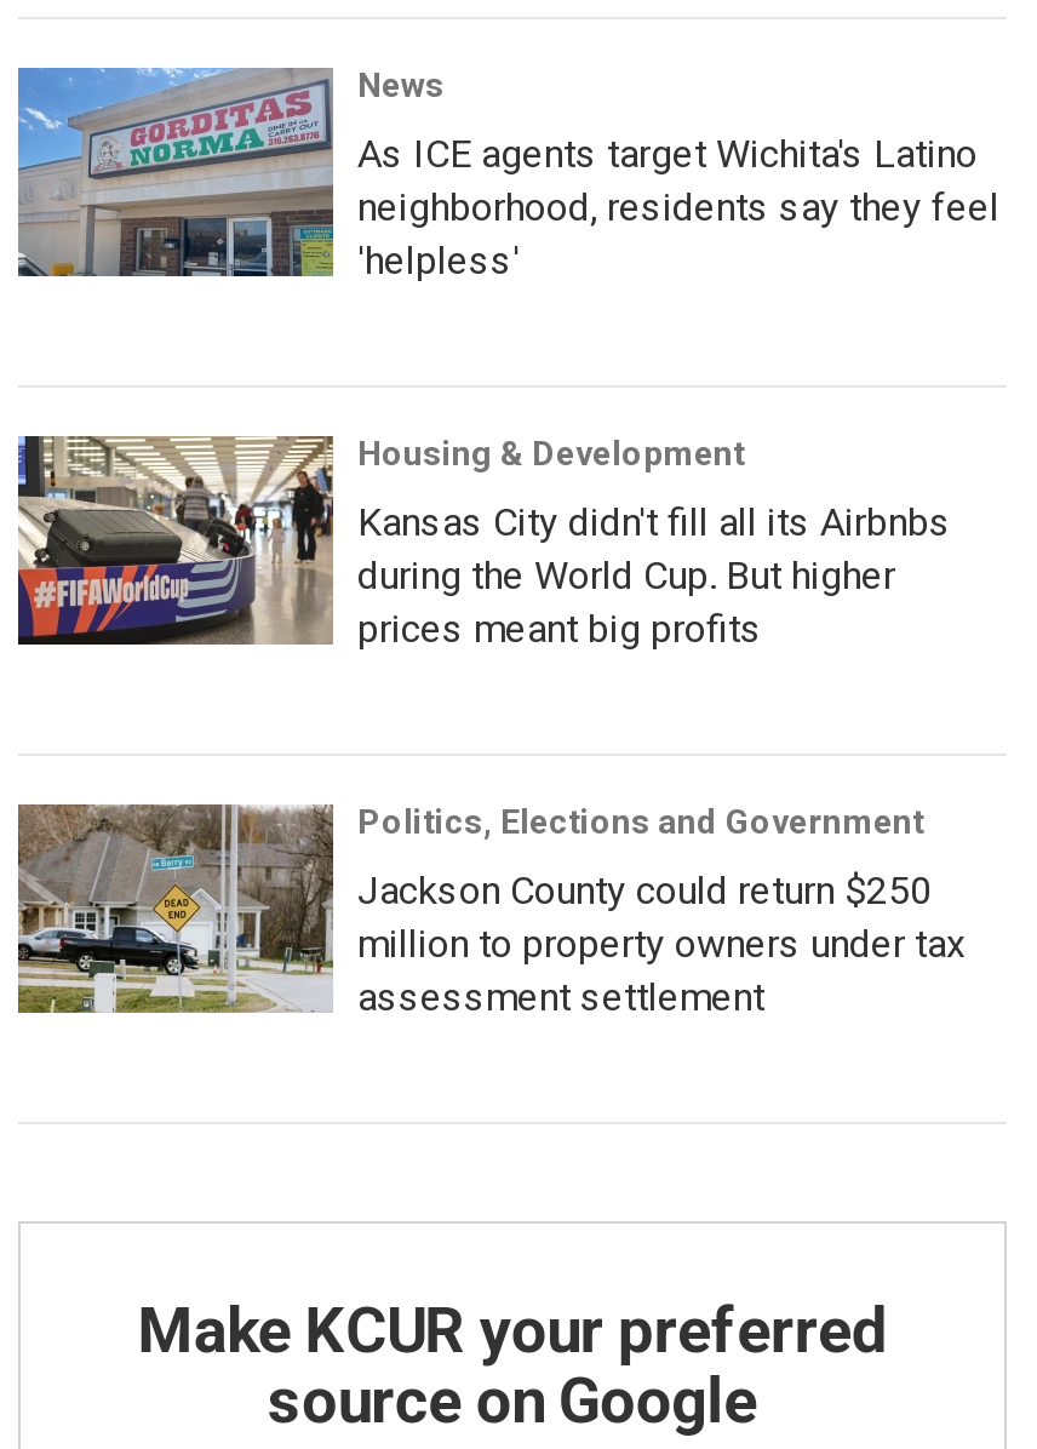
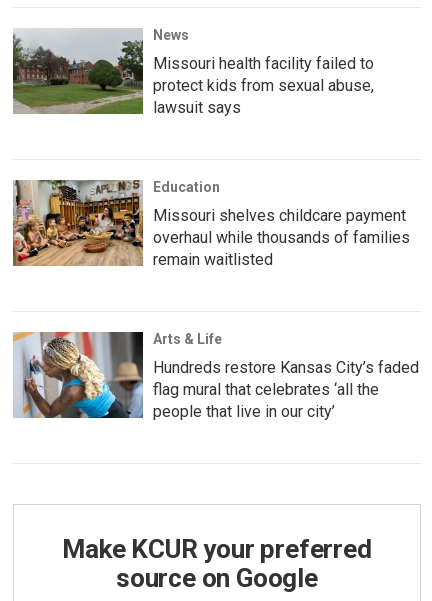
- [image]
- As ICE agents target Wichita's Latino
- neighborhood, residents say they feel
- 'helpless'
+ [image]
+ Missouri health facility failed to
+ protect kids from sexual abuse,
+ lawsuit says

- [image]
- Housing & Development
+ [image]
+ Education

- Kansas City didn't fill all its Airbnbs
- during the World Cup. But higher
- prices meant big profits
+ Missouri shelves childcare payment
+ overhaul while thousands of families
+ remain waitlisted

- [image]
- Politics, Elections and Government
+ [image]
+ Arts & Life

- Jackson County could return $250
- million to property owners under tax
- assessment settlement
+ Hundreds restore Kansas City’s faded
+ flag mural that celebrates ‘all the
+ people that live in our city’
